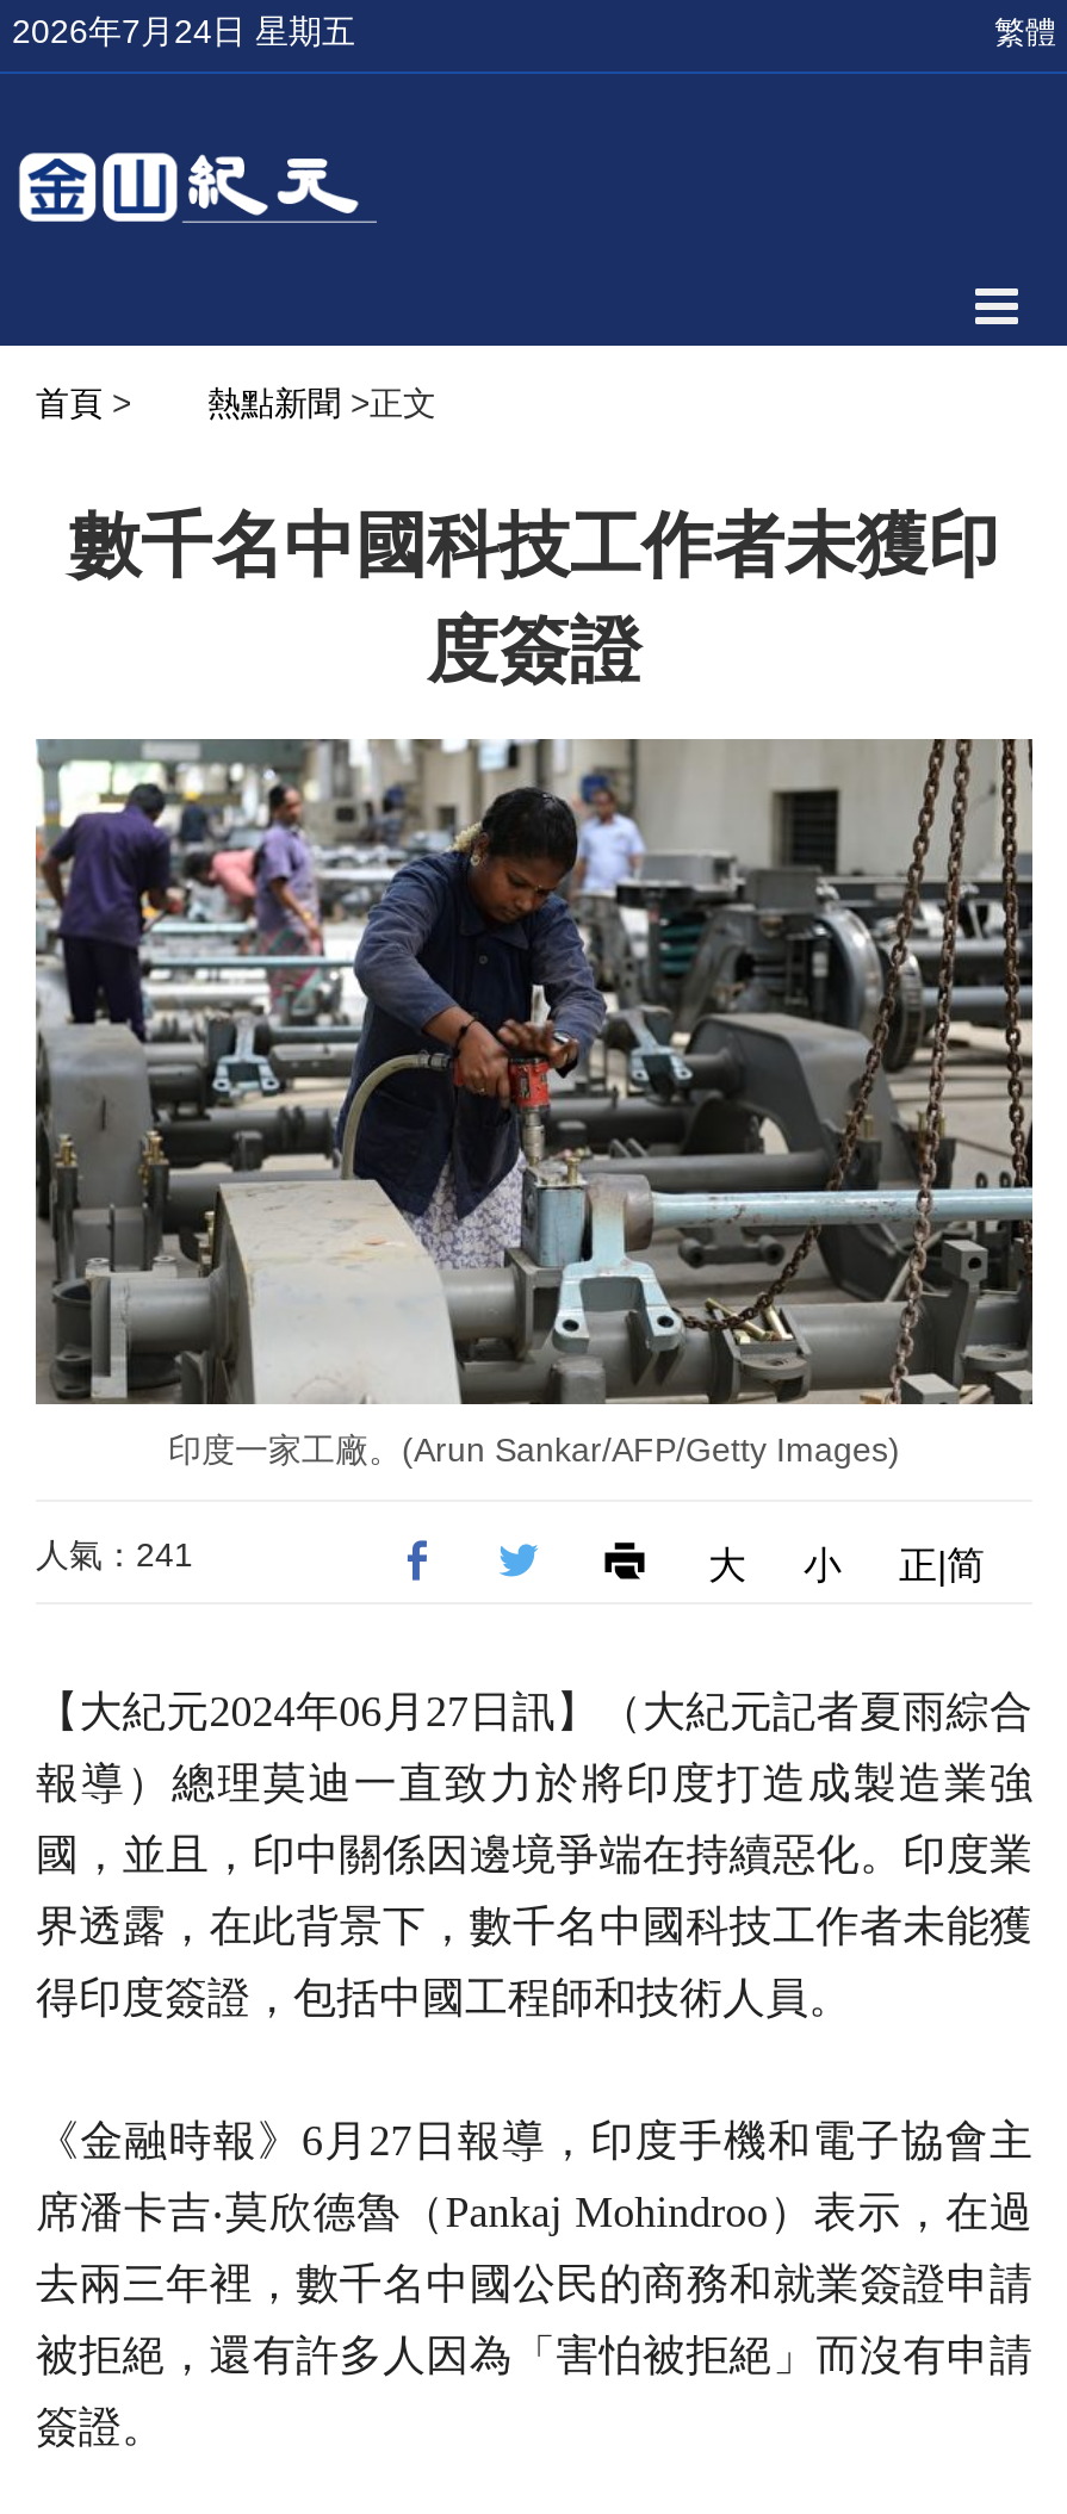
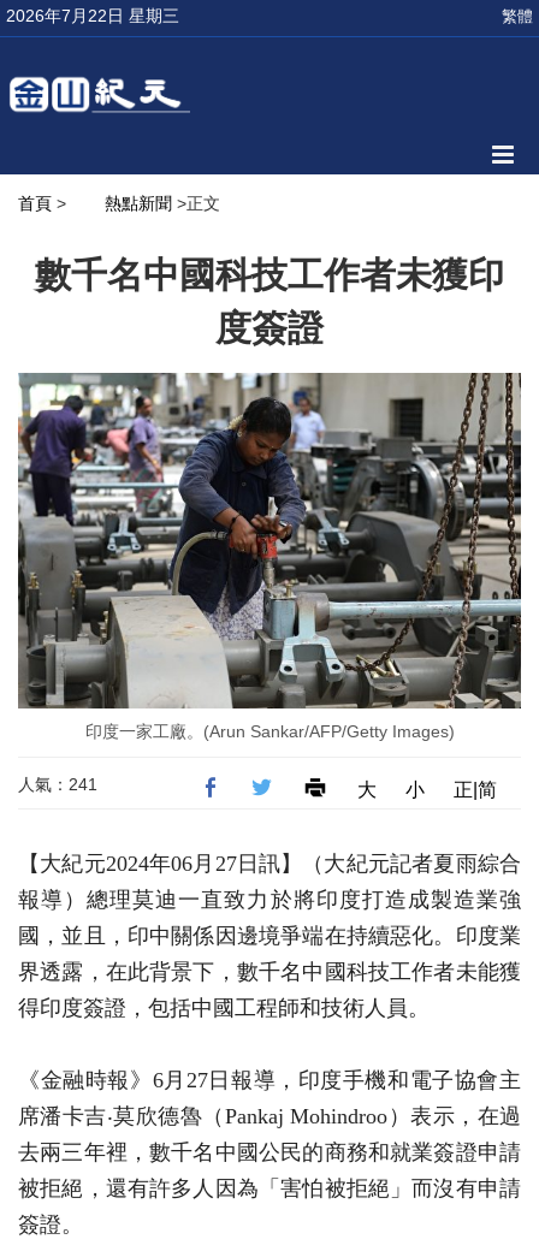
- 2026年7月24日 星期五
+ 2026年7月22日 星期三
